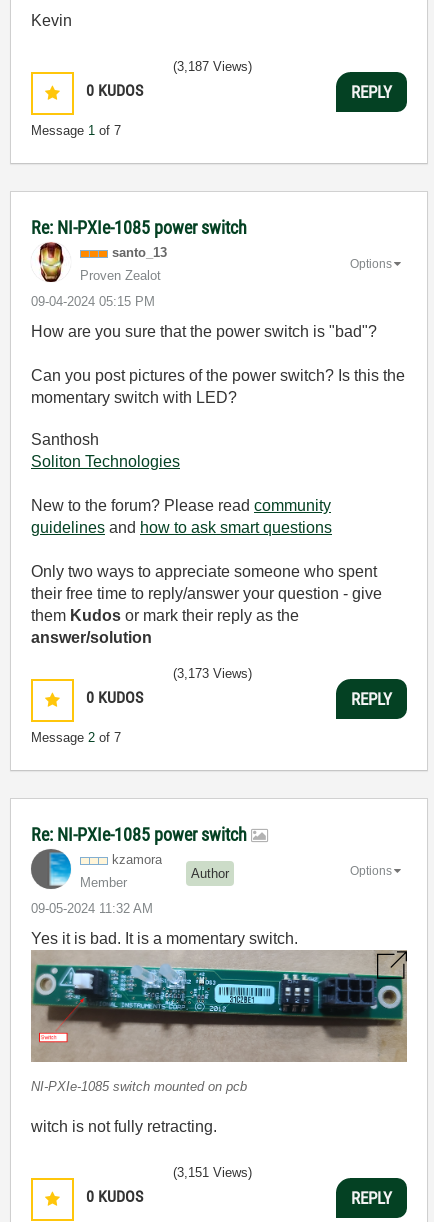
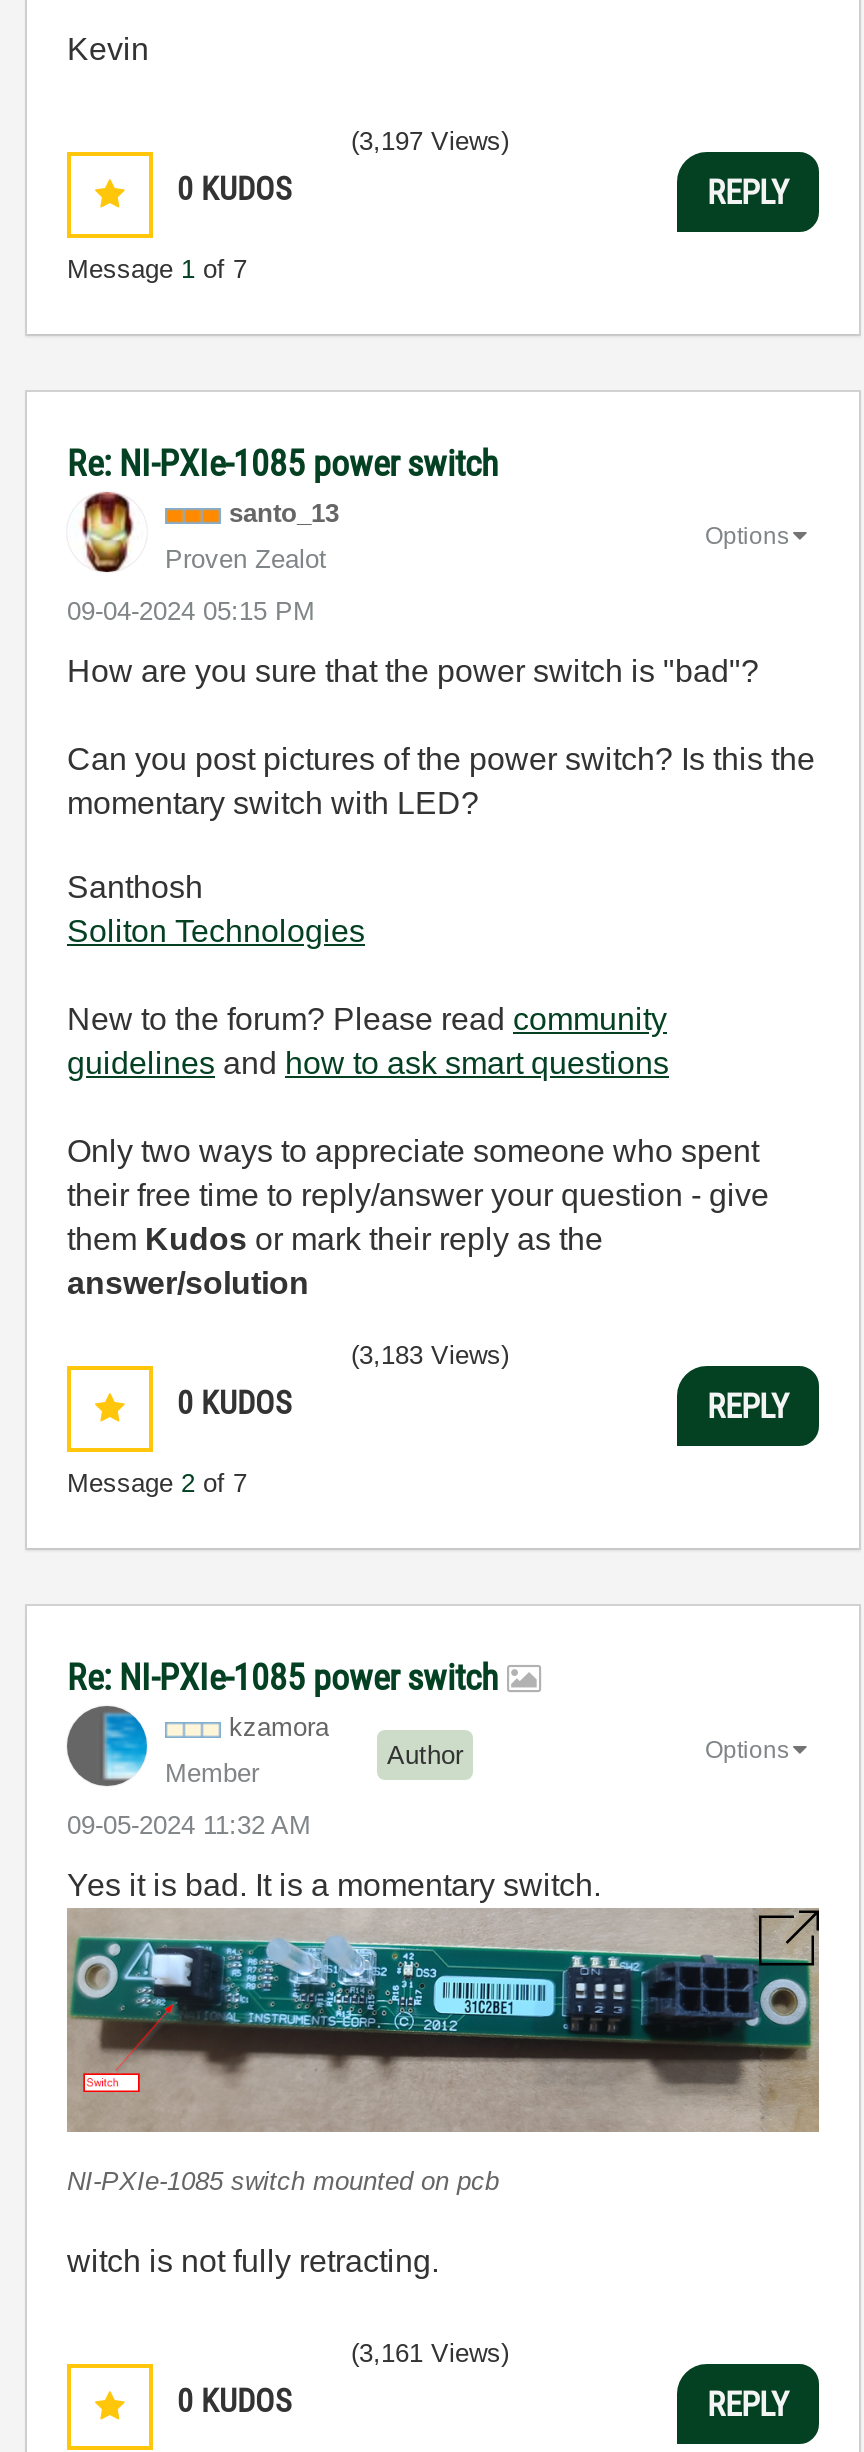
- (3,187 Views)
+ (3,197 Views)

- (3,173 Views)
+ (3,183 Views)

- (3,151 Views)
+ (3,161 Views)
